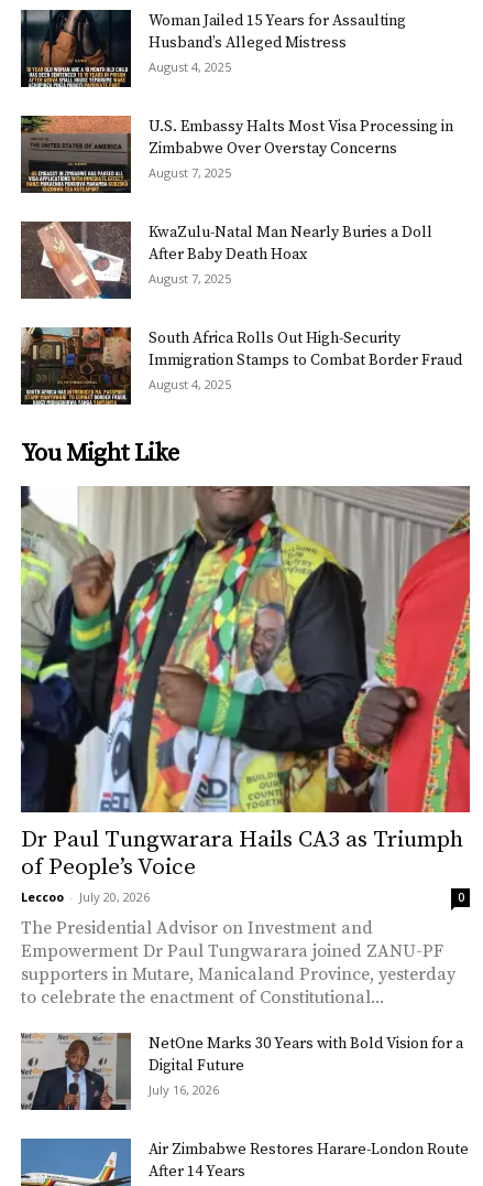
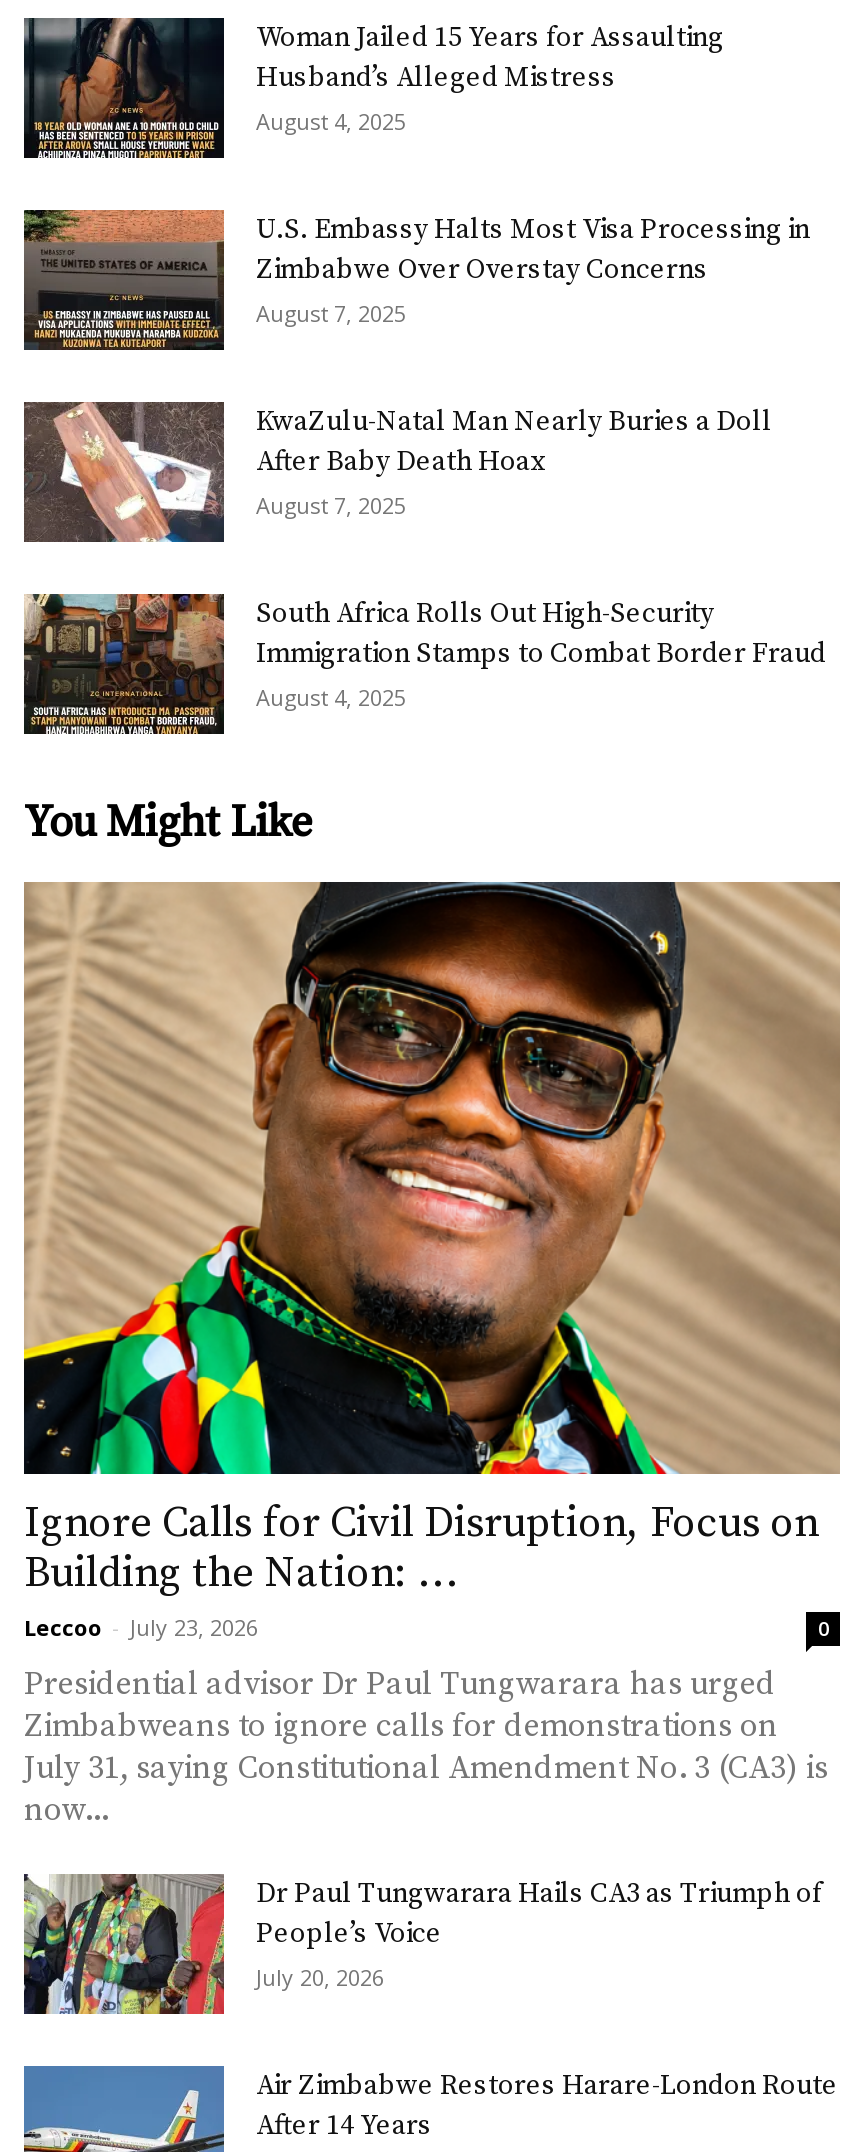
- [image]
- Dr Paul Tungwarara Hails CA3 as Triumph
- of People’s Voice
- Leccoo - July 20, 2026
+ [image]
+ Ignore Calls for Civil Disruption, Focus on
+ Building the Nation: ...
+ Leccoo - July 23, 2026

- The Presidential Advisor on Investment and
- Empowerment Dr Paul Tungwarara joined ZANU-PF
- supporters in Mutare, Manicaland Province, yesterday
- to celebrate the enactment of Constitutional...
+ Presidential advisor Dr Paul Tungwarara has urged
+ Zimbabweans to ignore calls for demonstrations on
+ July 31, saying Constitutional Amendment No. 3 (CA3) is
+ now...

- [image]
- NetOne Marks 30 Years with Bold Vision for a
- Digital Future
- July 16, 2026
+ [image]
+ Dr Paul Tungwarara Hails CA3 as Triumph of
+ People’s Voice
+ July 20, 2026
